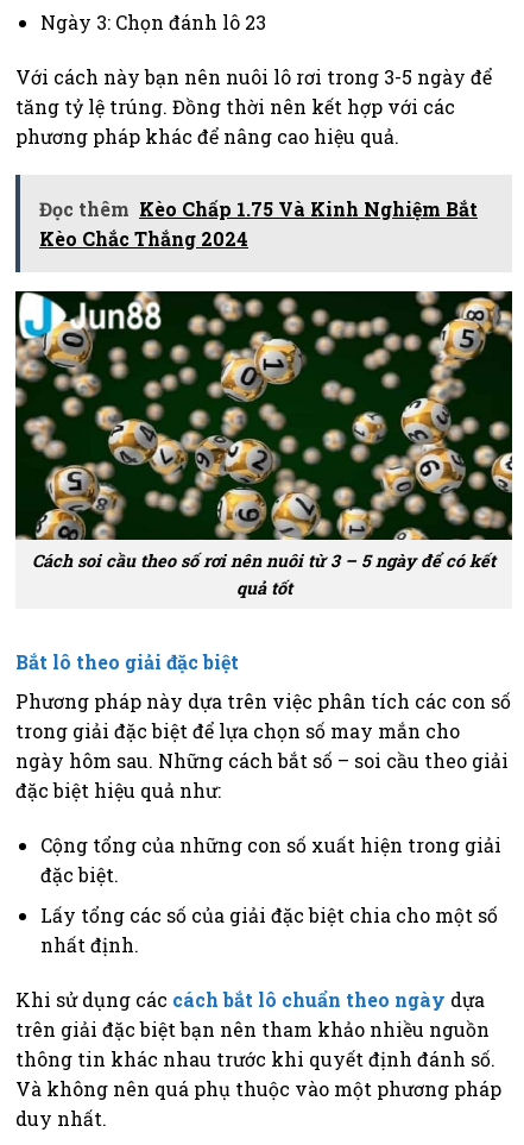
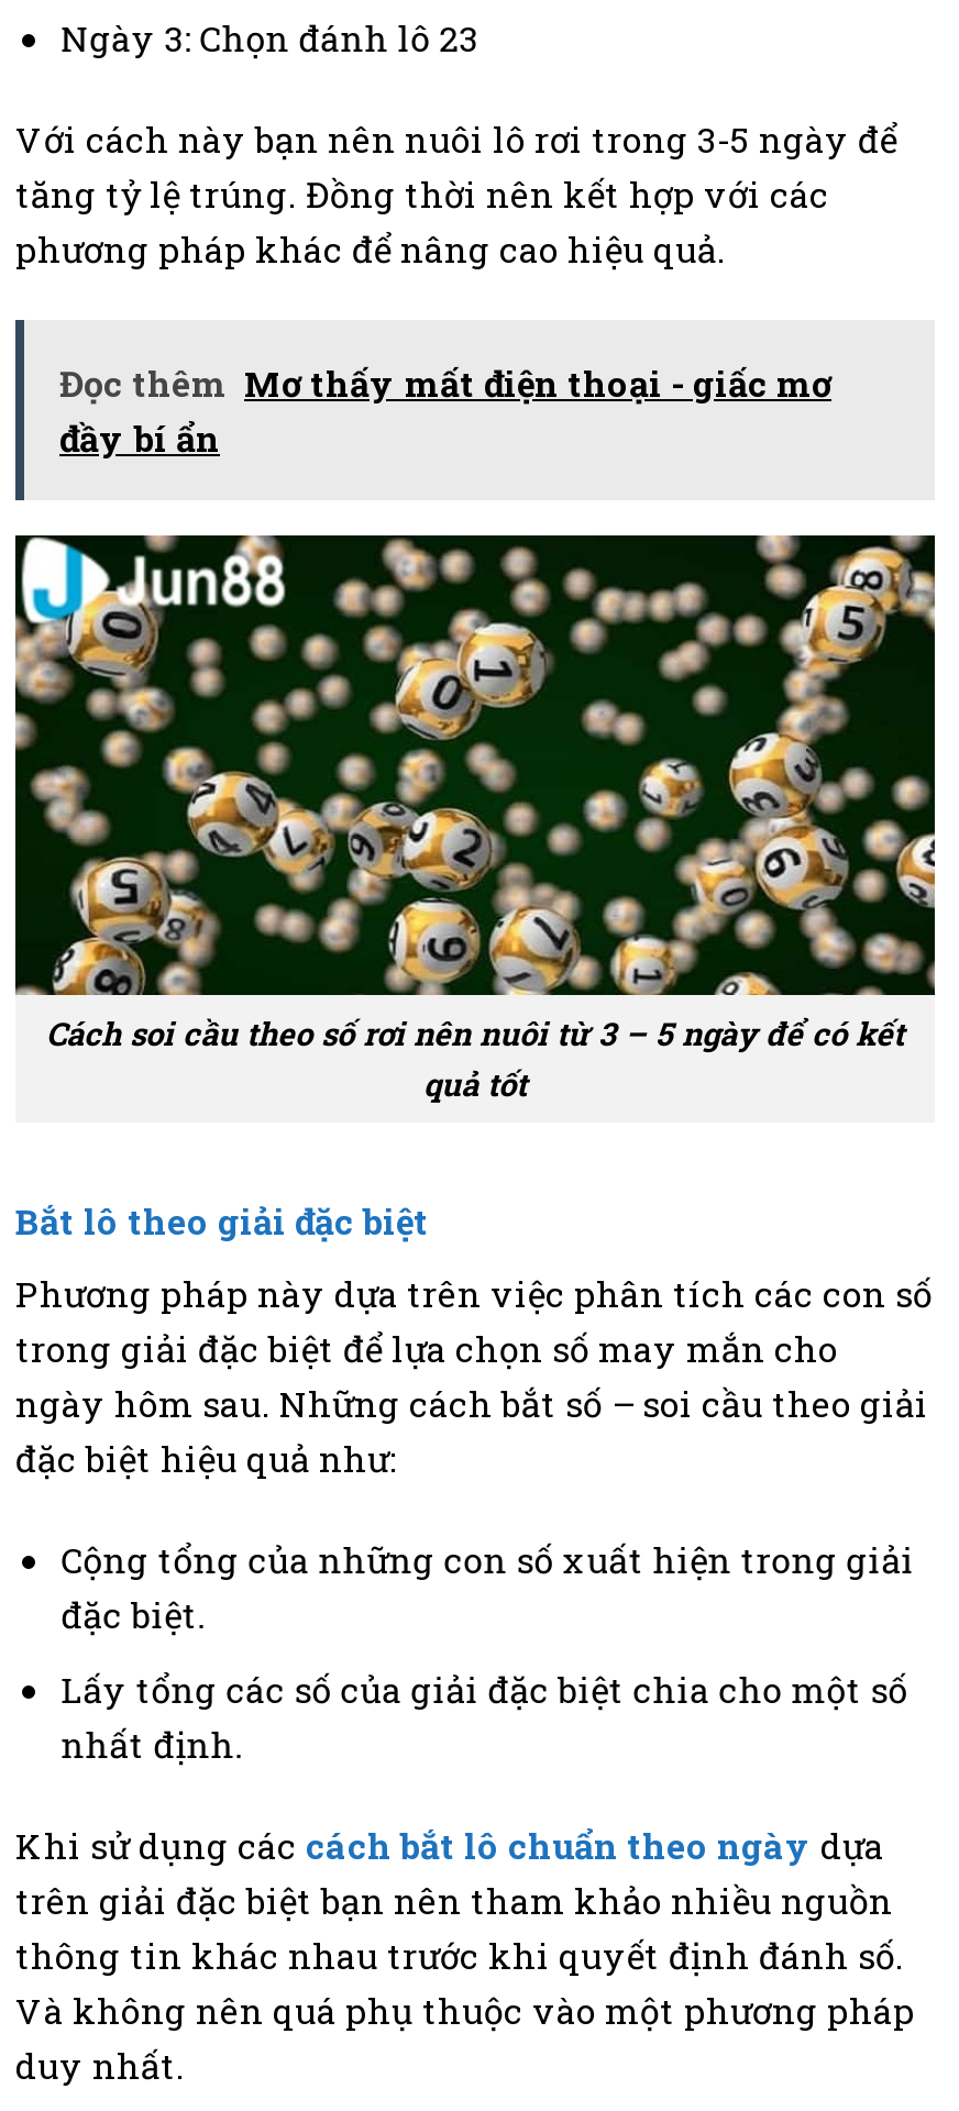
- Đọc thêm Kèo Chấp 1.75 Và Kinh Nghiệm Bắt
- Kèo Chắc Thắng 2024
+ Đọc thêm Mơ thấy mất điện thoại - giấc mơ
+ đầy bí ẩn
